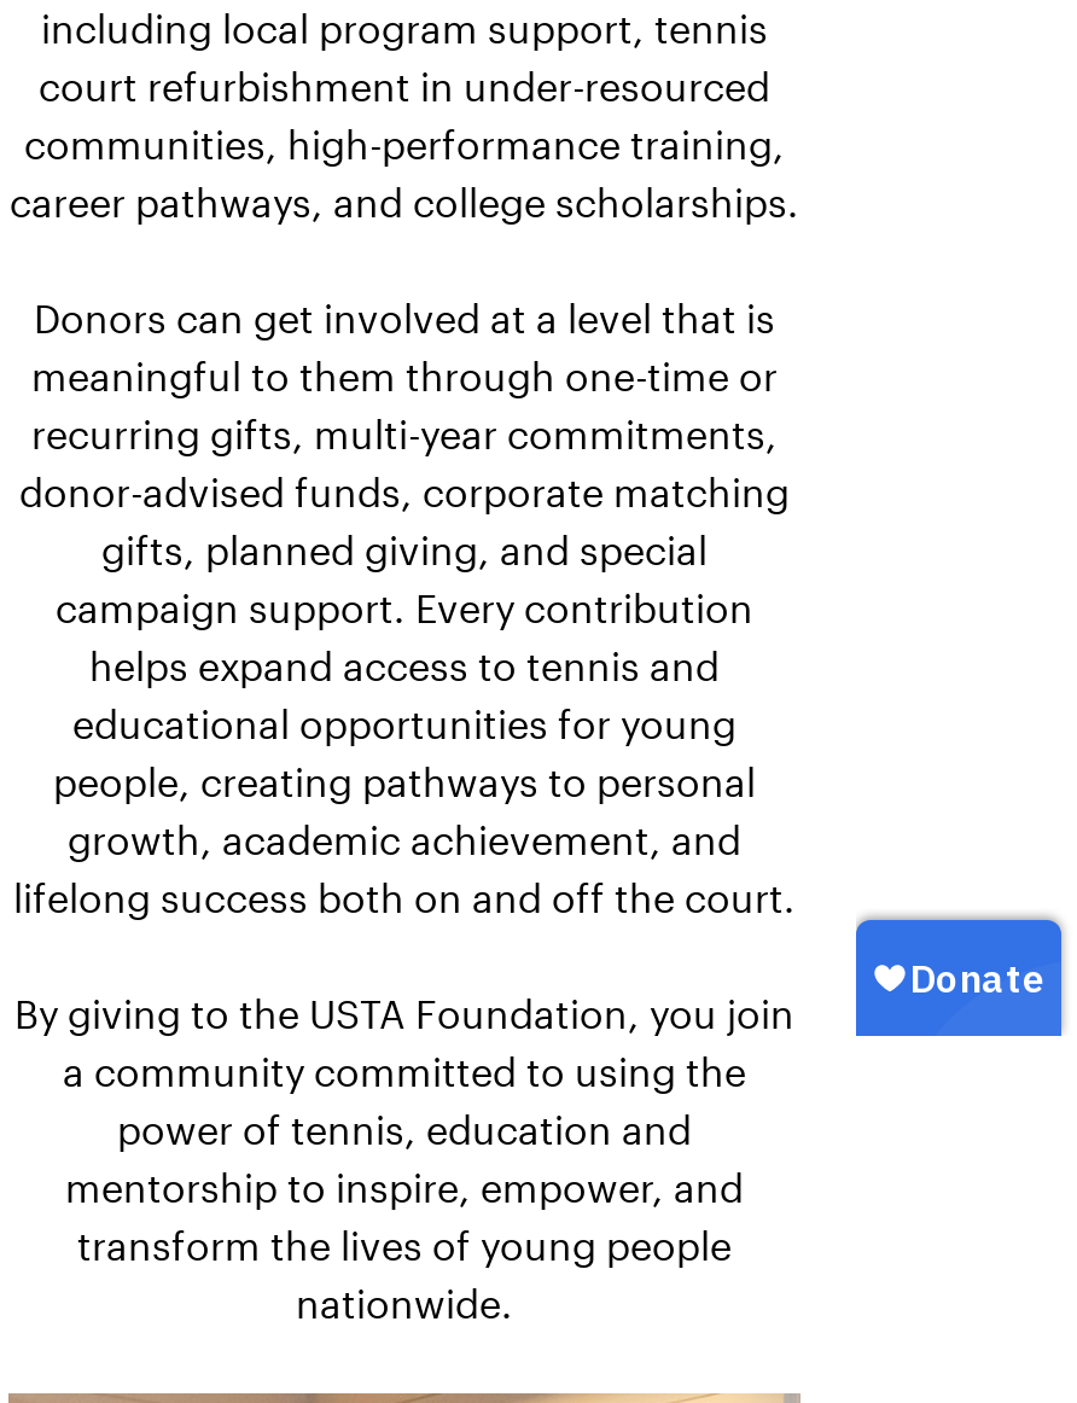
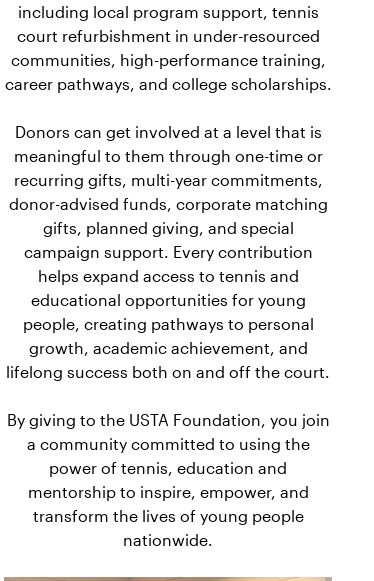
- [image]
